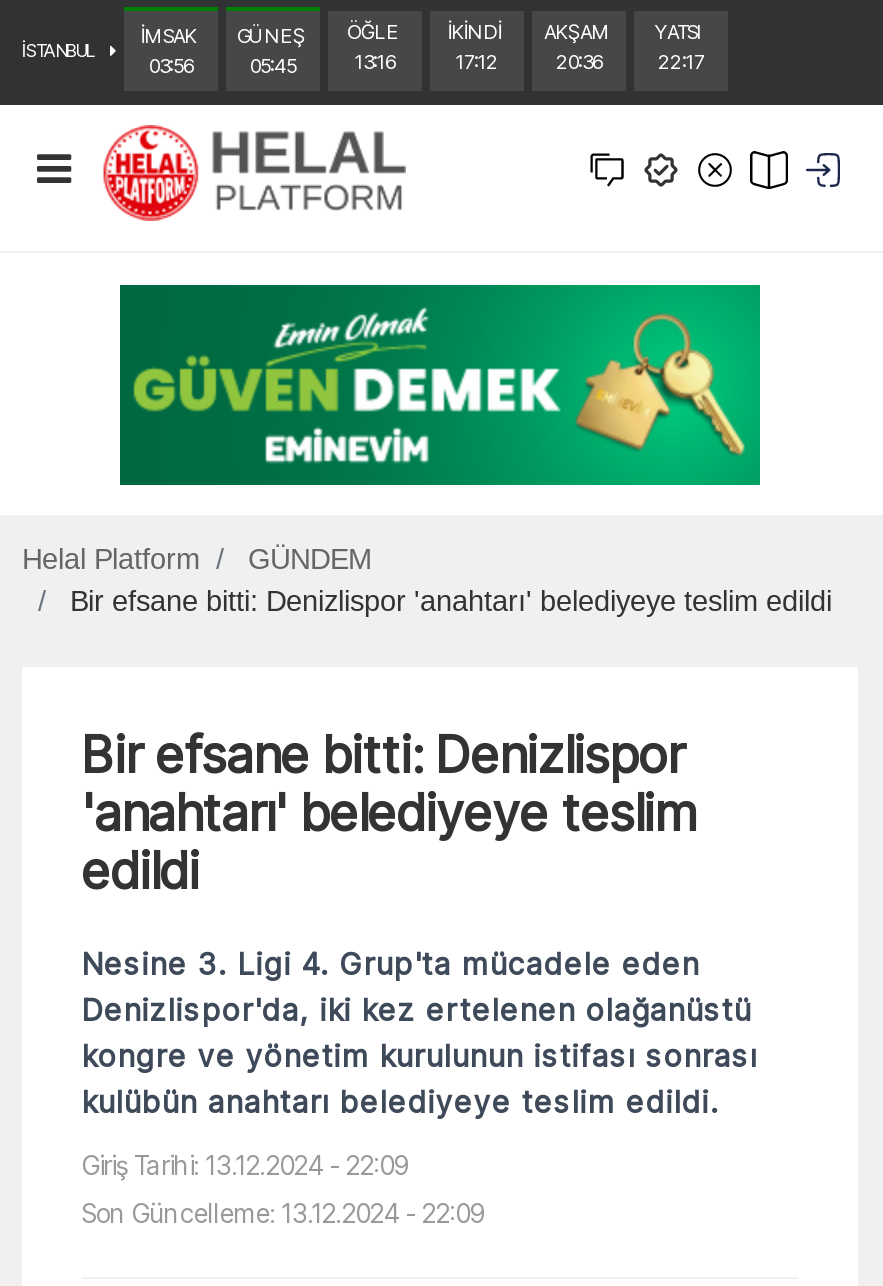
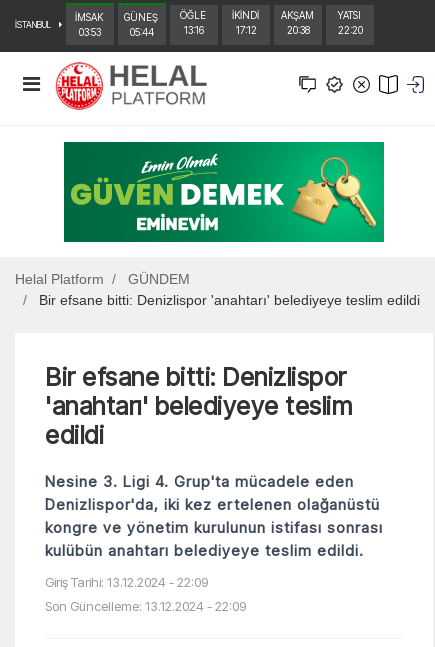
- 03:56
+ 03:53

- 05:45
+ 05:44

- 20:36
+ 20:38

- 22:17
+ 22:20
